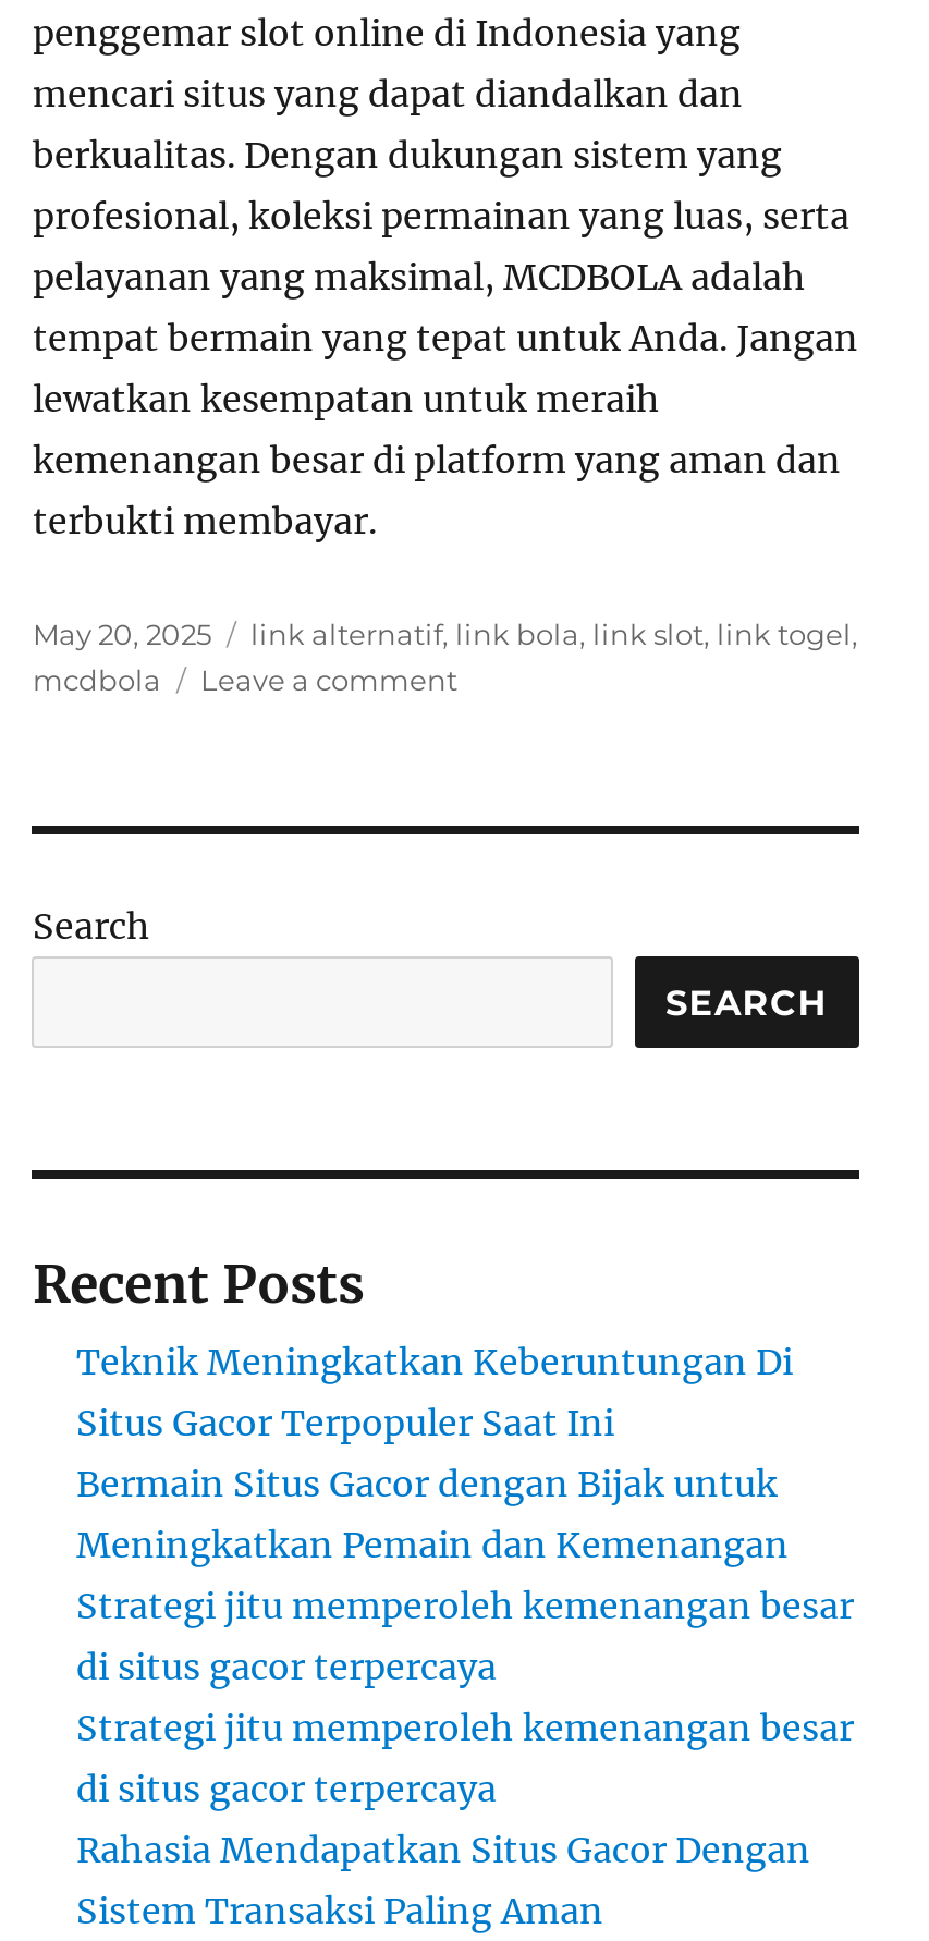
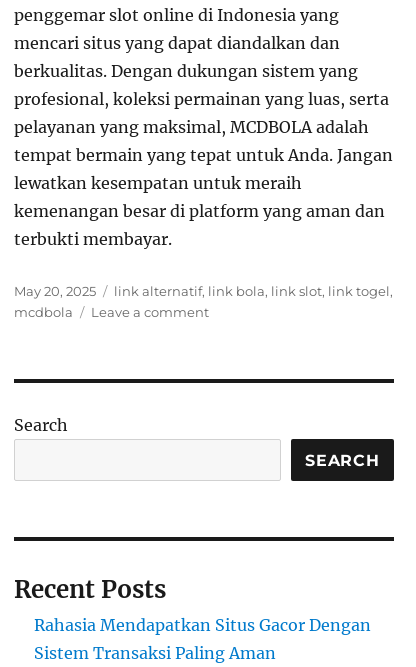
- Teknik Meningkatkan Keberuntungan Di
- Situs Gacor Terpopuler Saat Ini
- Bermain Situs Gacor dengan Bijak untuk
- Meningkatkan Pemain dan Kemenangan
- Strategi jitu memperoleh kemenangan besar
- di situs gacor terpercaya
- Strategi jitu memperoleh kemenangan besar
- di situs gacor terpercaya
